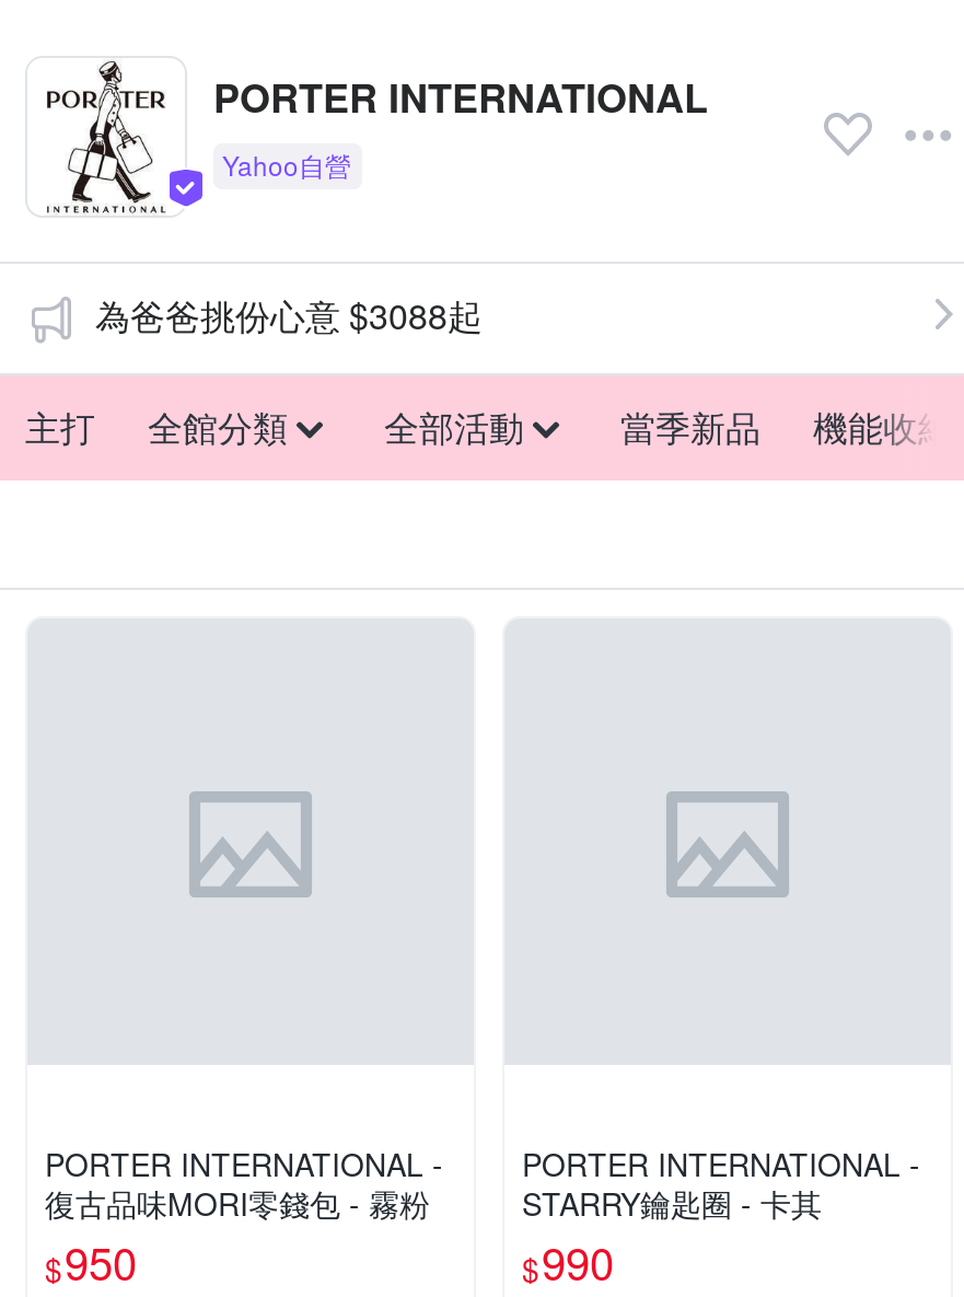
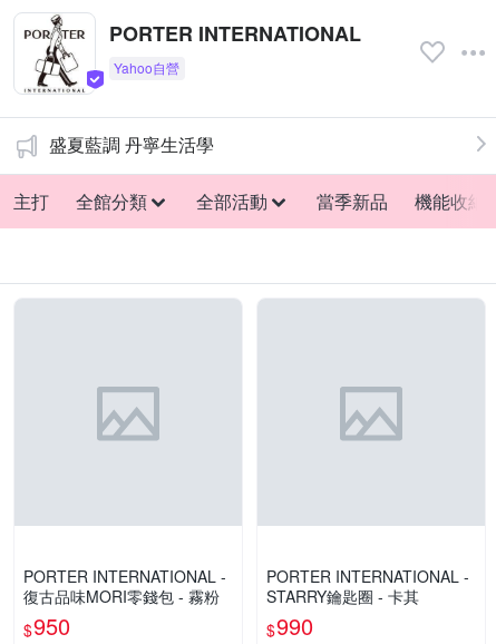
- 為爸爸挑份心意 $3088起
+ 盛夏藍調 丹寧生活學
